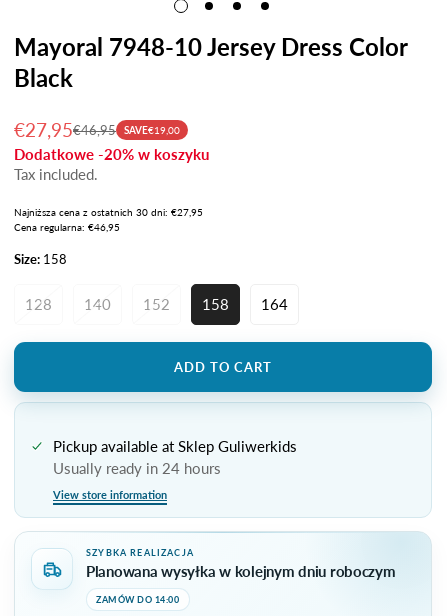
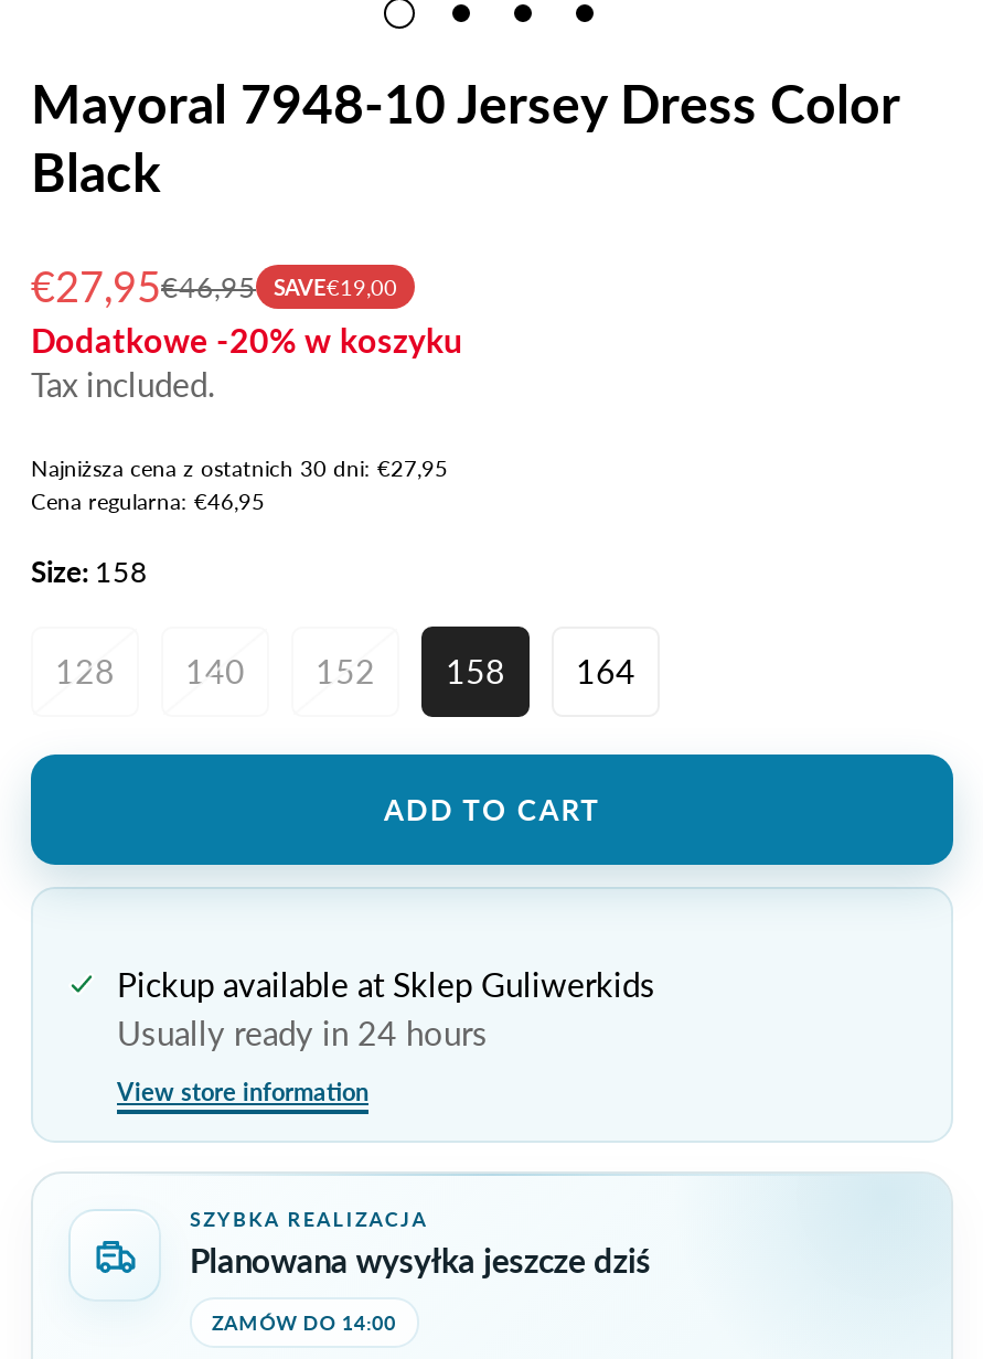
- Planowana wysyłka w kolejnym dniu roboczym
+ Planowana wysyłka jeszcze dziś
